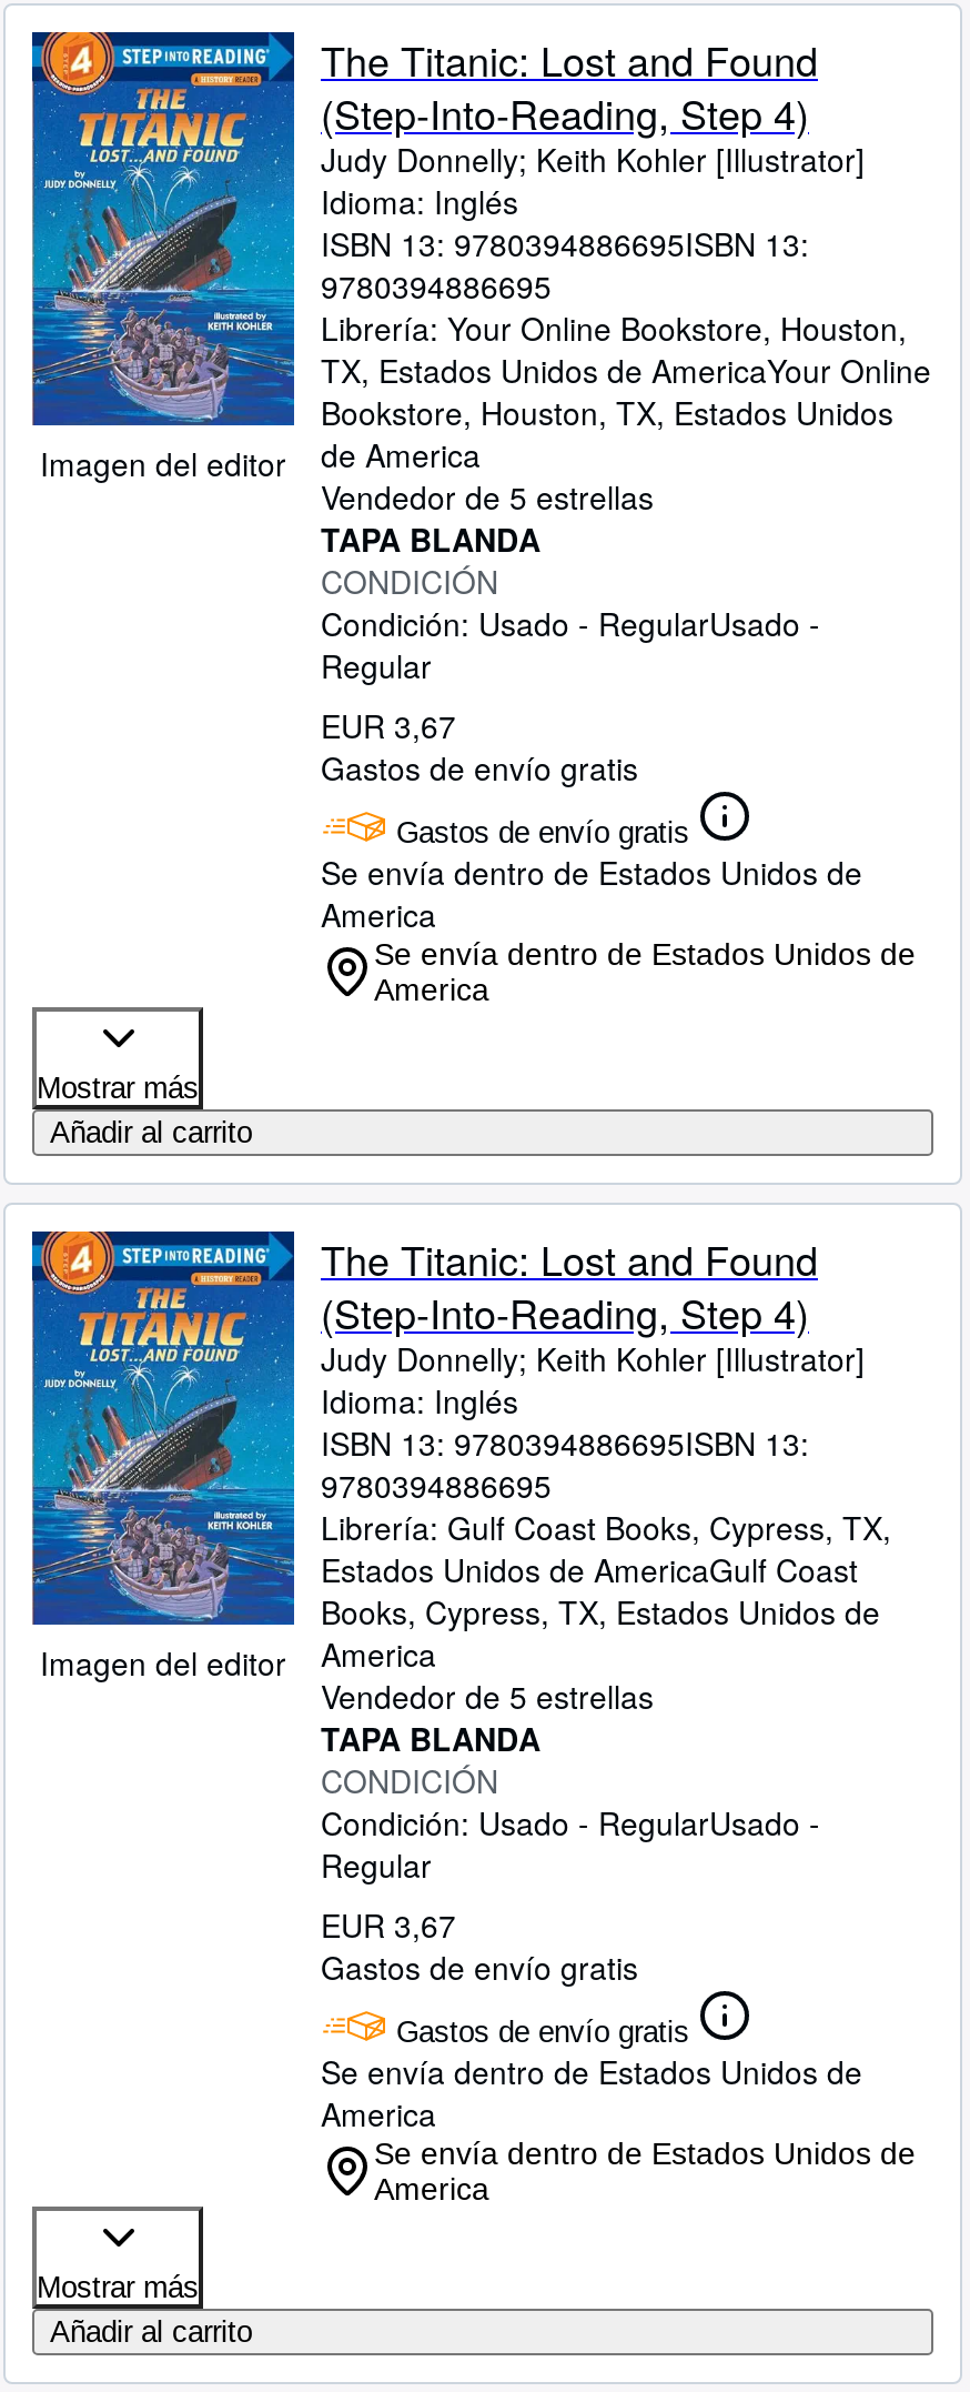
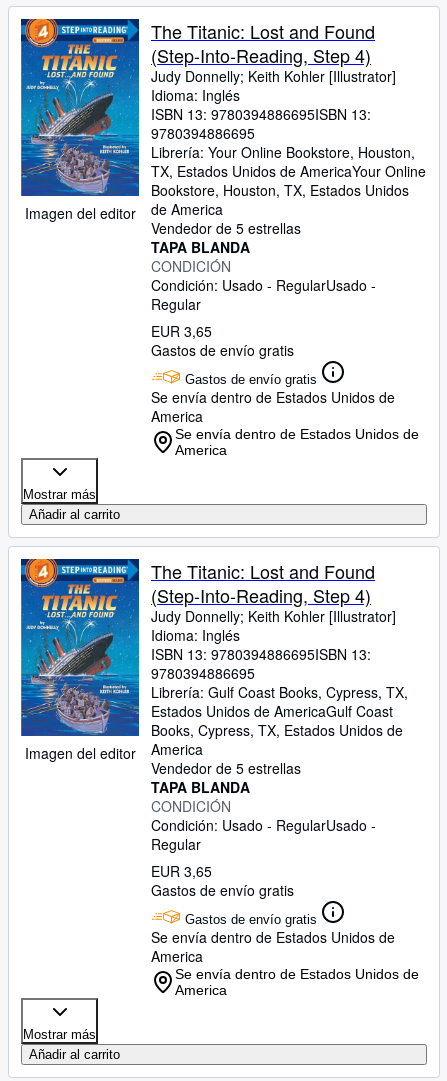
- EUR 3,67
+ EUR 3,65

- EUR 3,67
+ EUR 3,65
